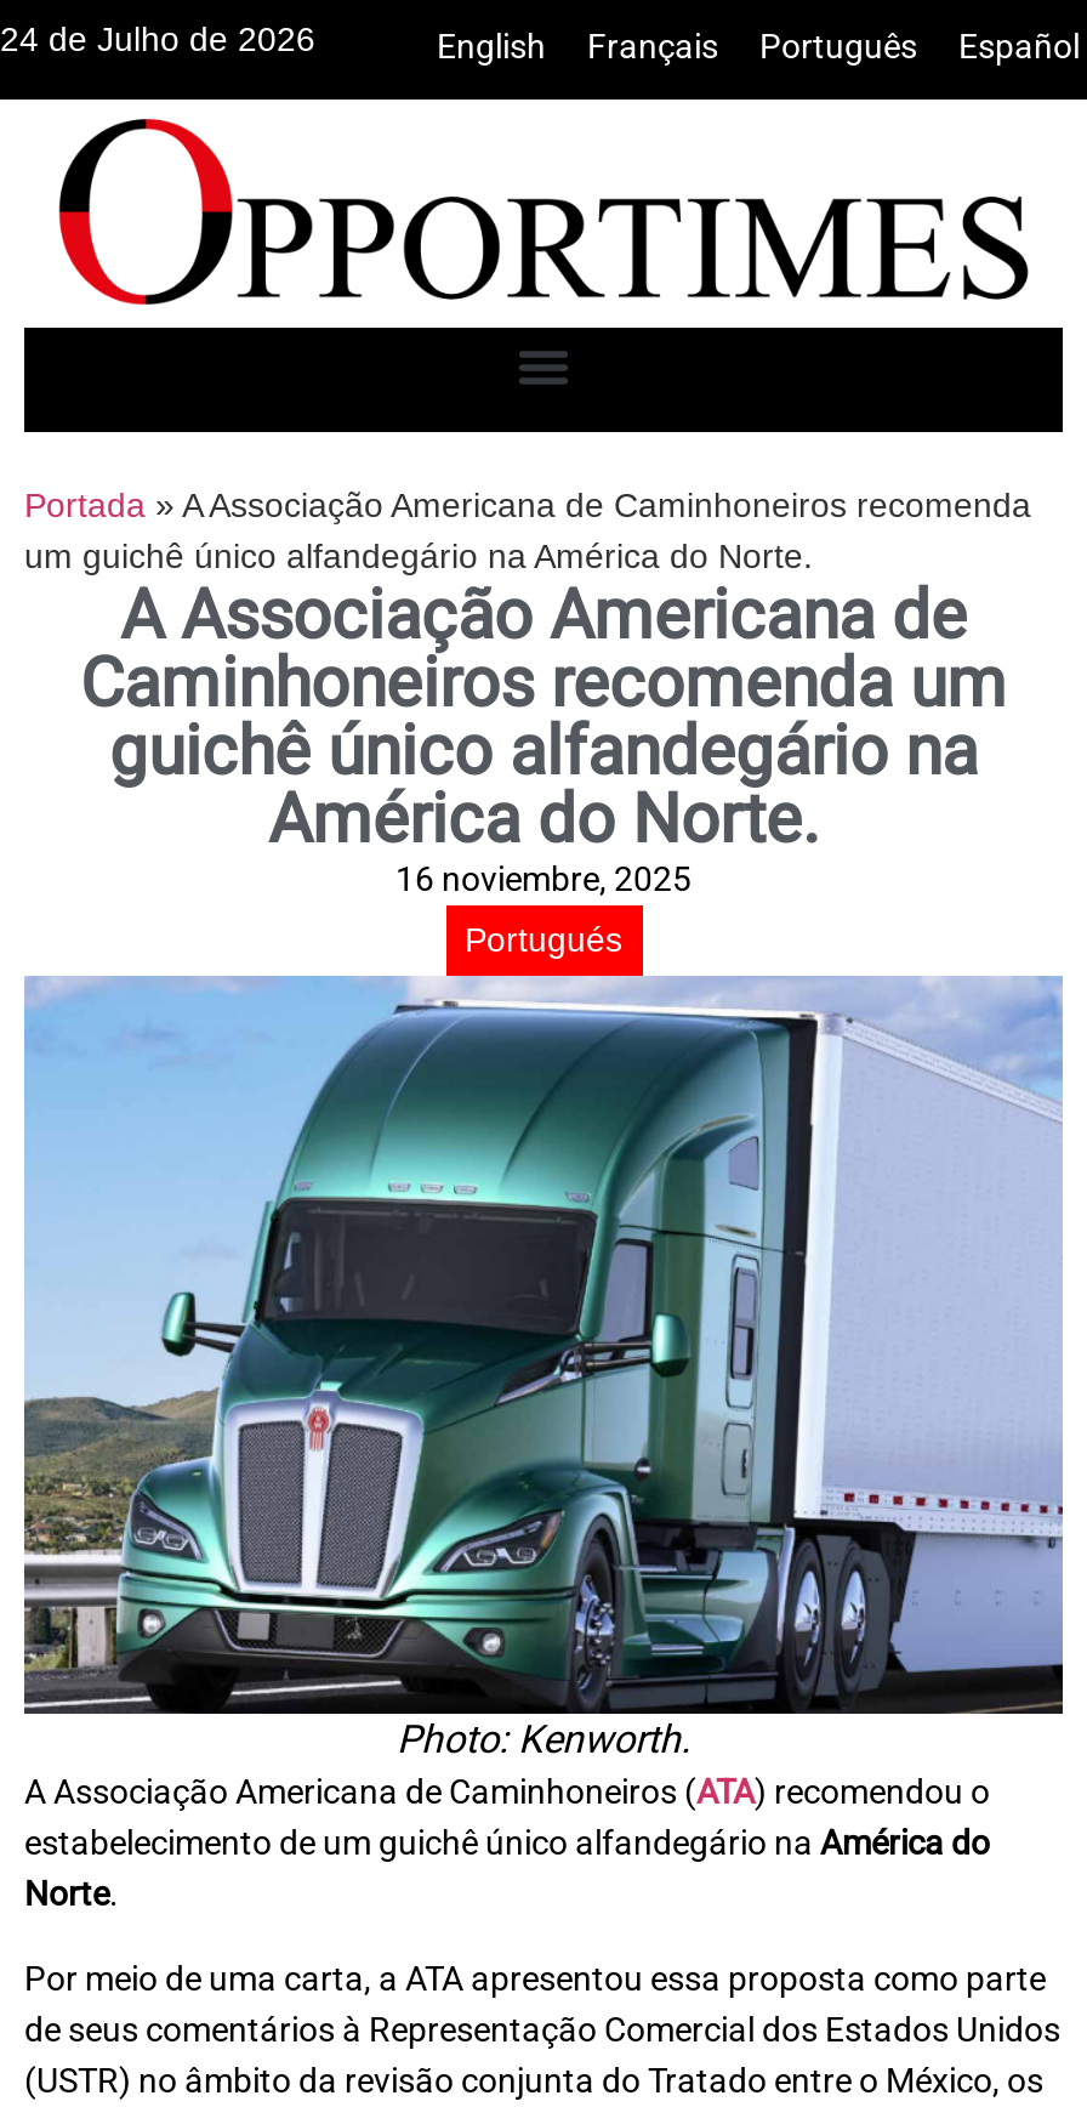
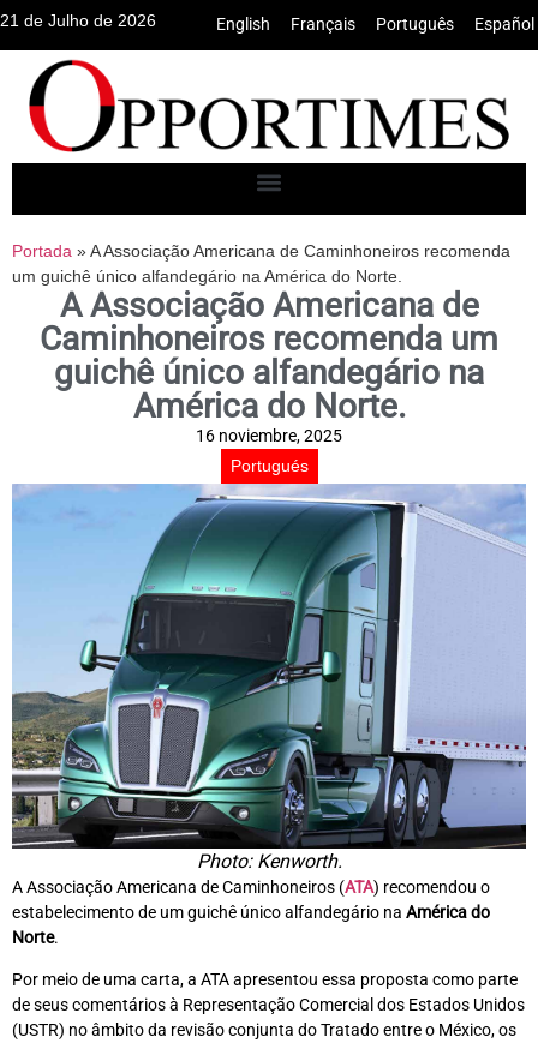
- 24 de Julho de 2026
+ 21 de Julho de 2026
